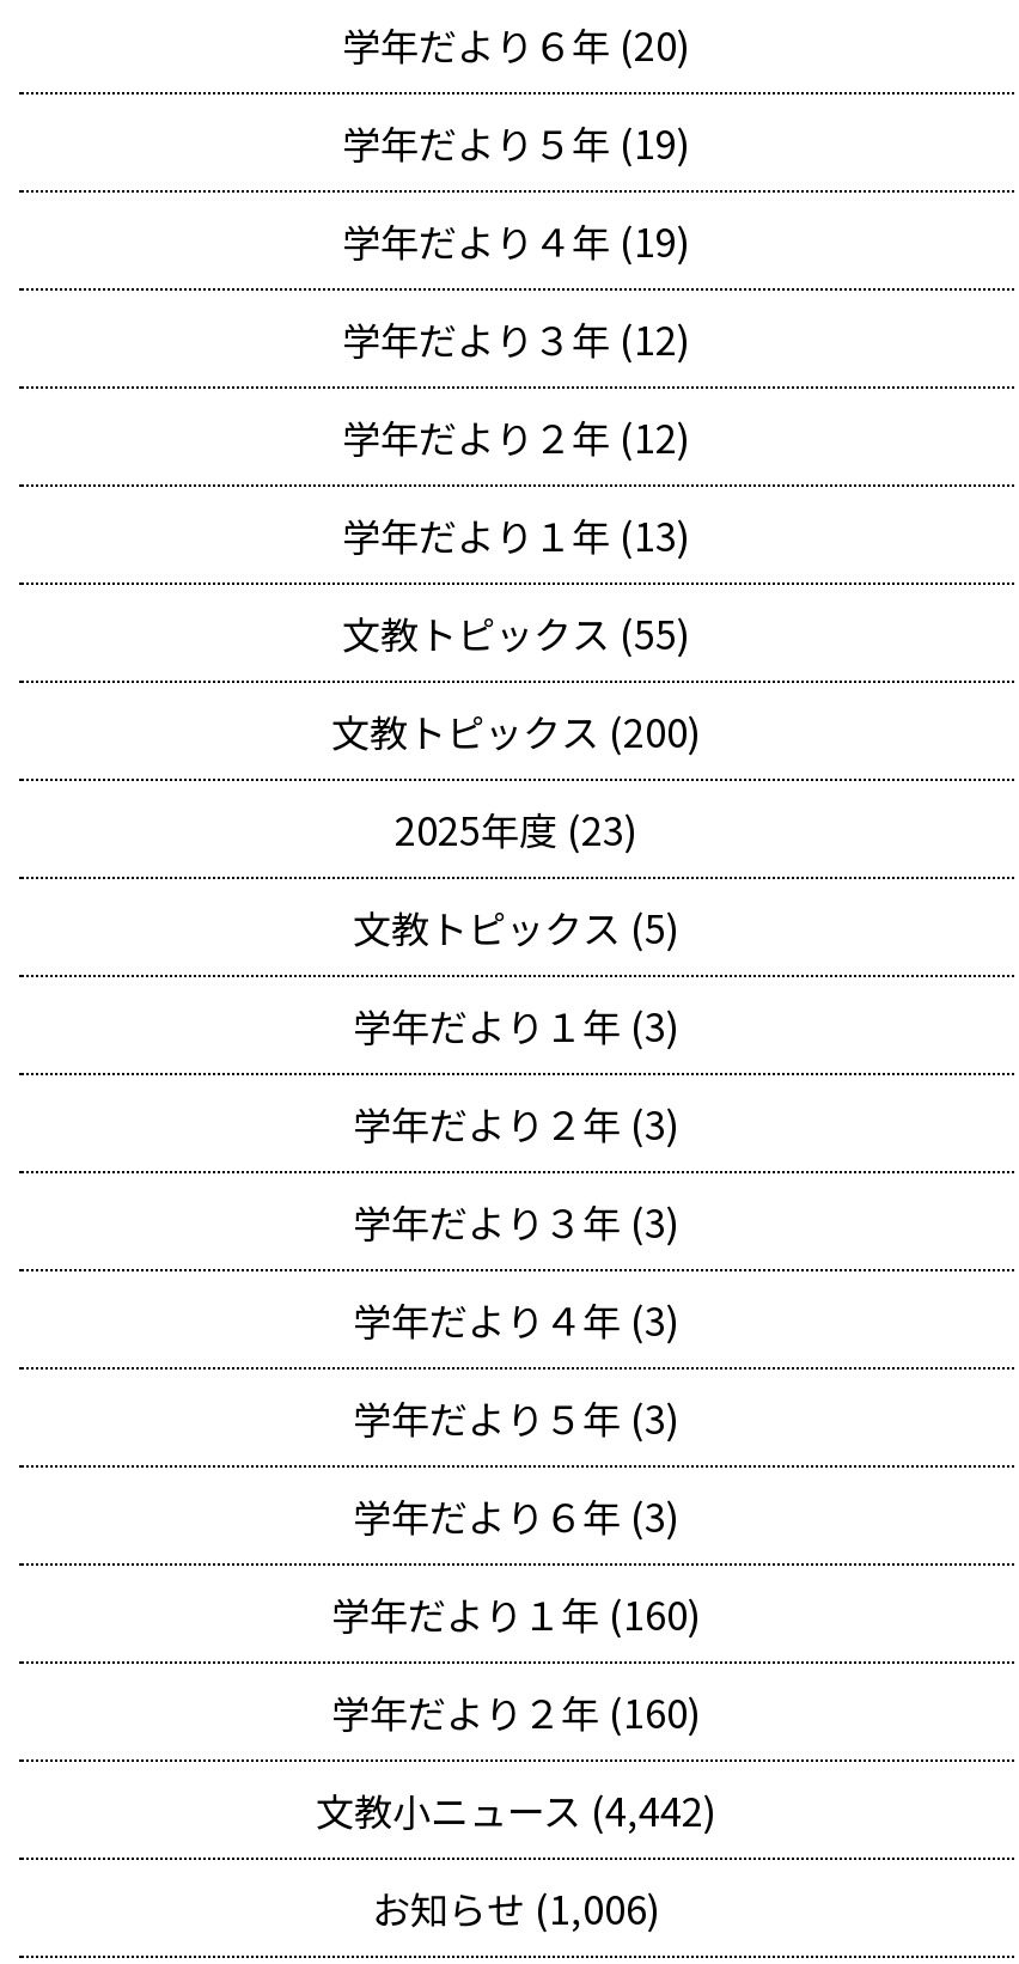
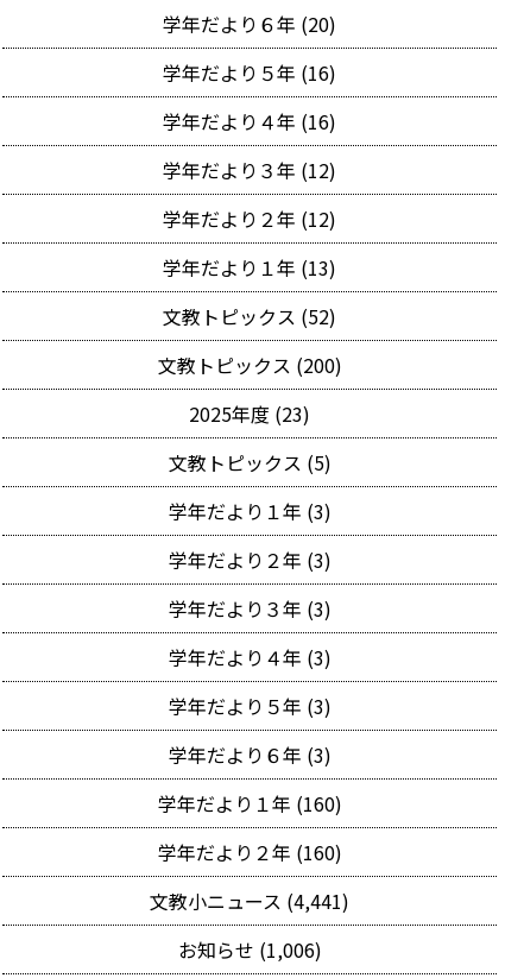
- 学年だより５年 (19)
+ 学年だより５年 (16)

- 学年だより４年 (19)
+ 学年だより４年 (16)

- 文教トピックス (55)
+ 文教トピックス (52)

- 文教小ニュース (4,442)
+ 文教小ニュース (4,441)
